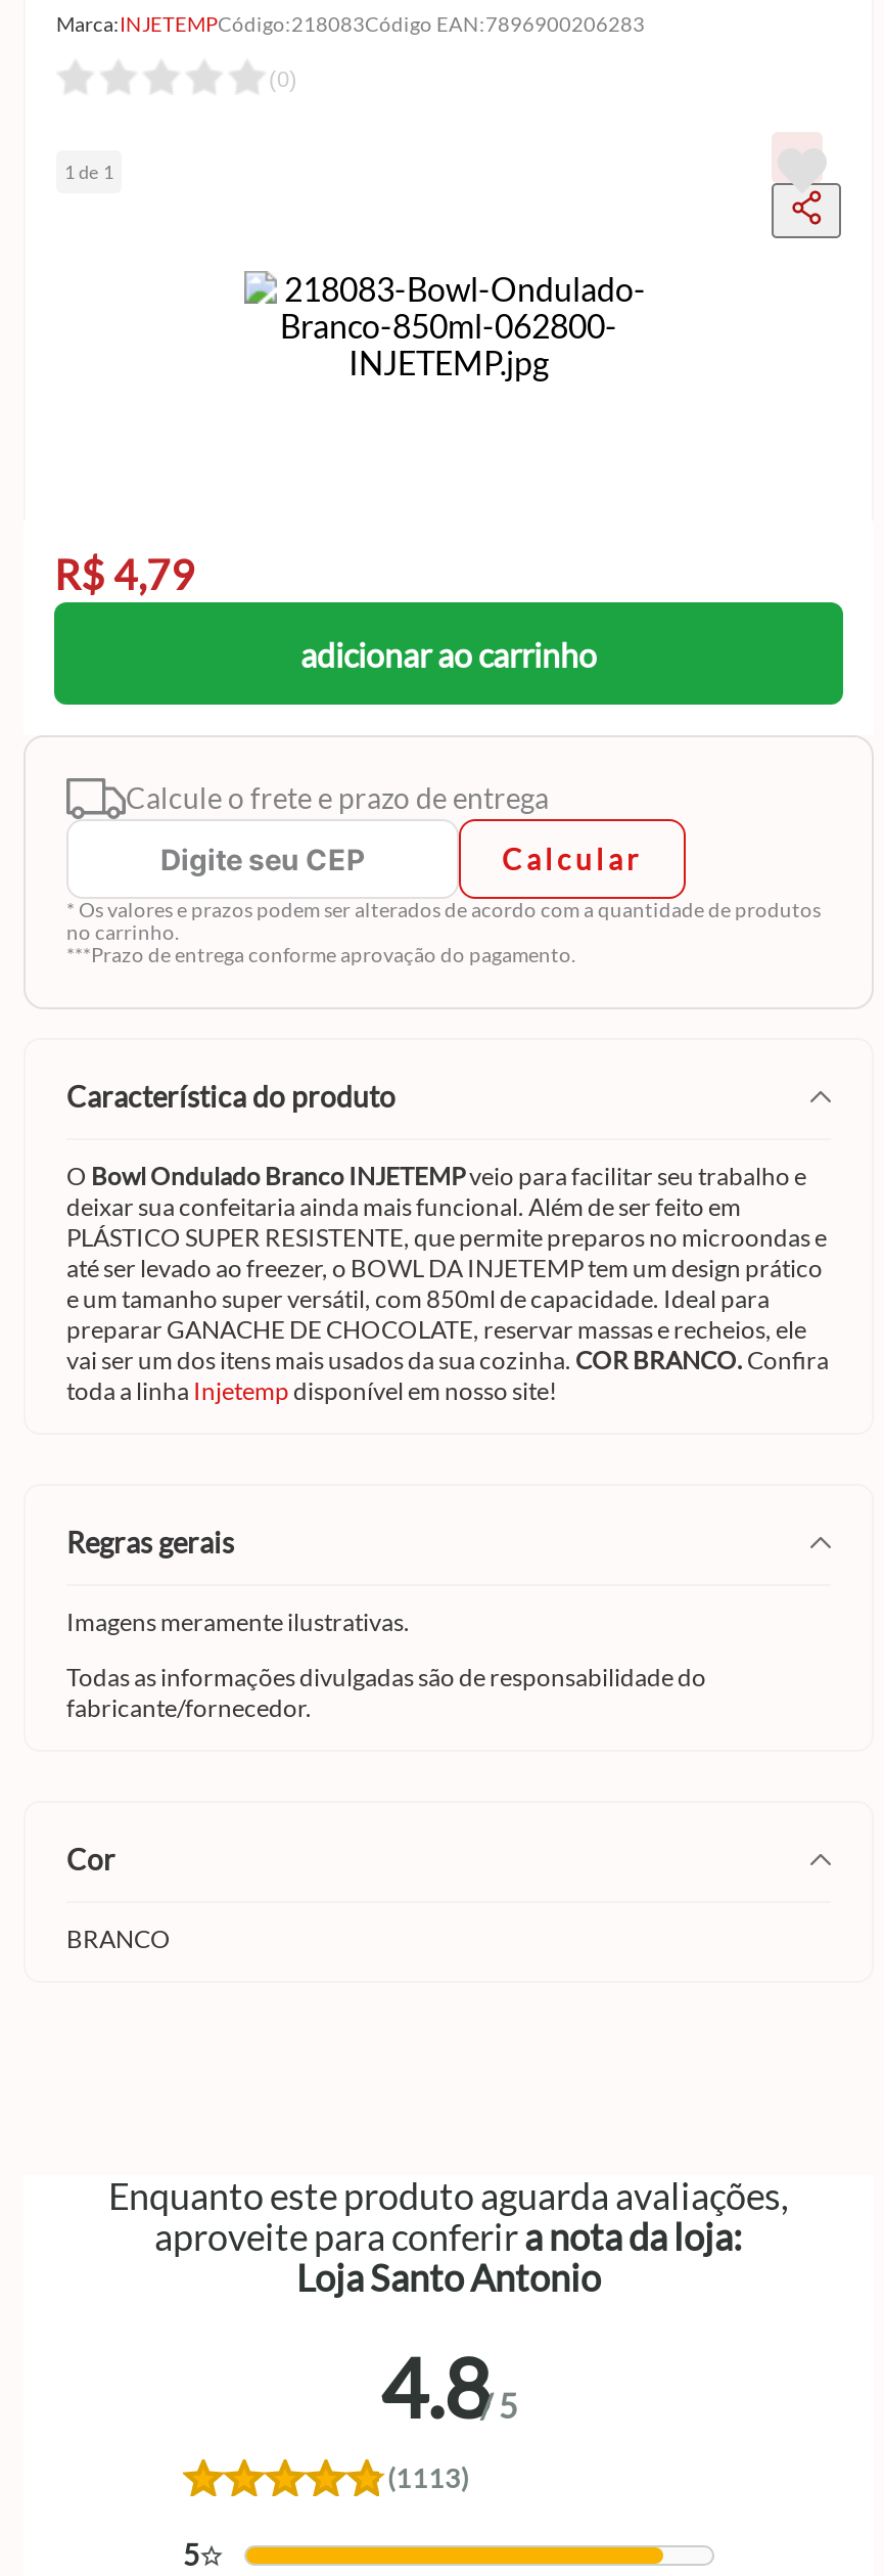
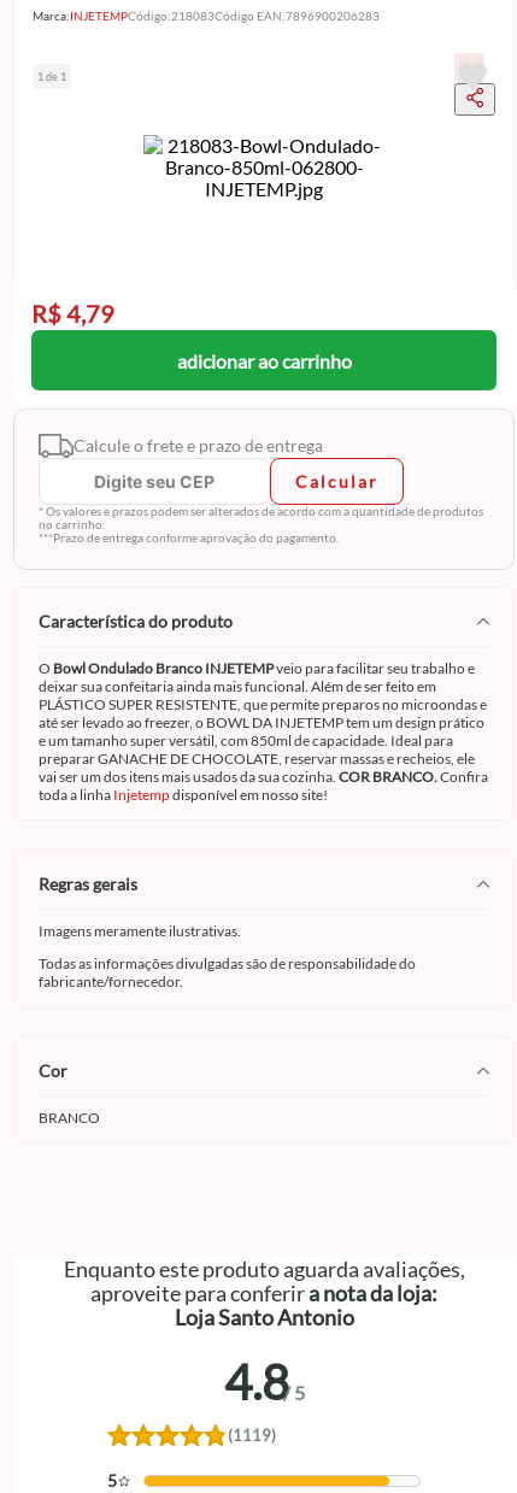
- (0)

- (1113)
+ (1119)
